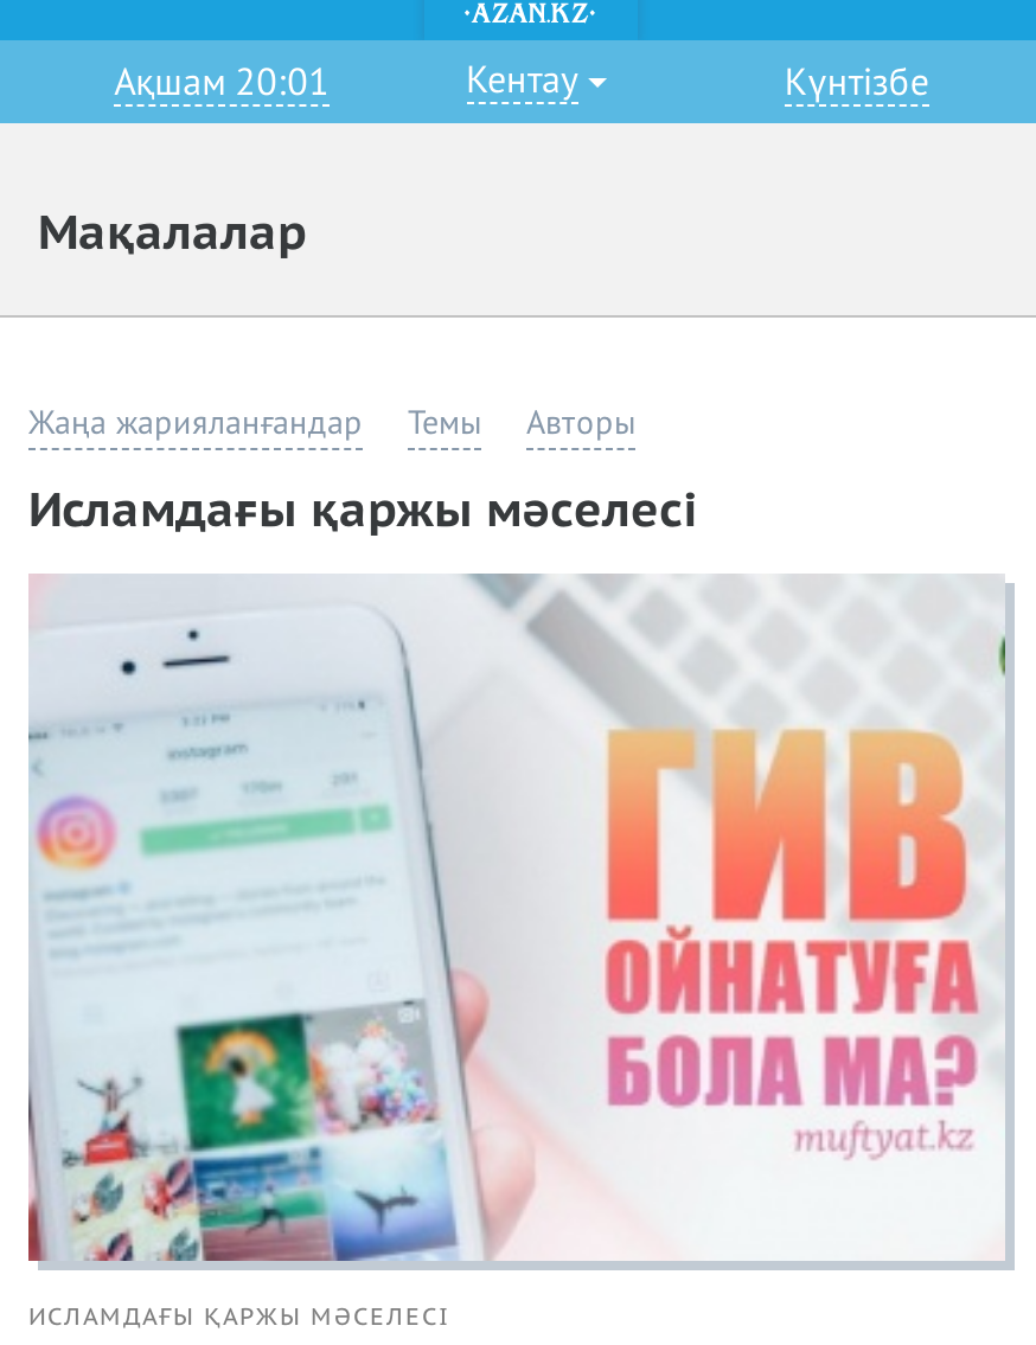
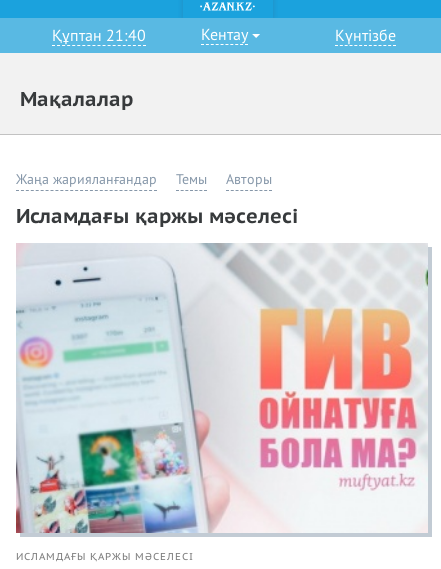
- Ақшам 20:01
+ Құптан 21:40
